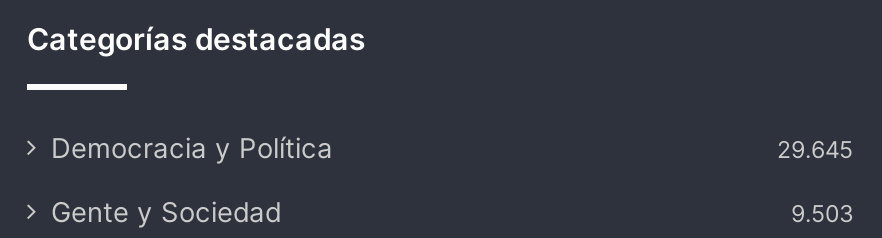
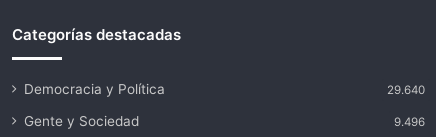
- 29.645
+ 29.640

- 9.503
+ 9.496
